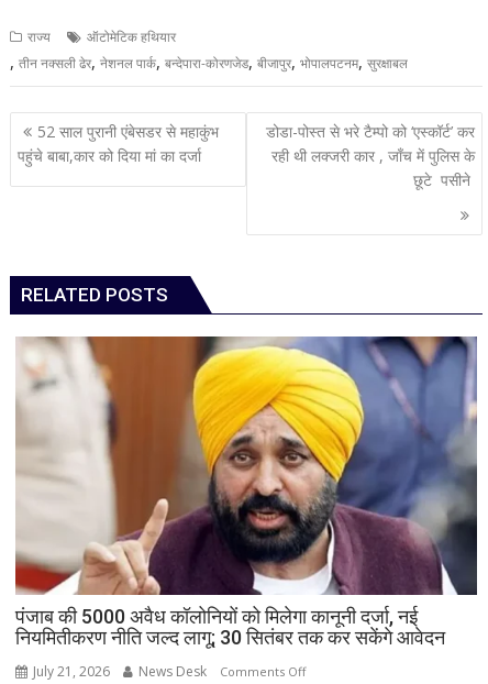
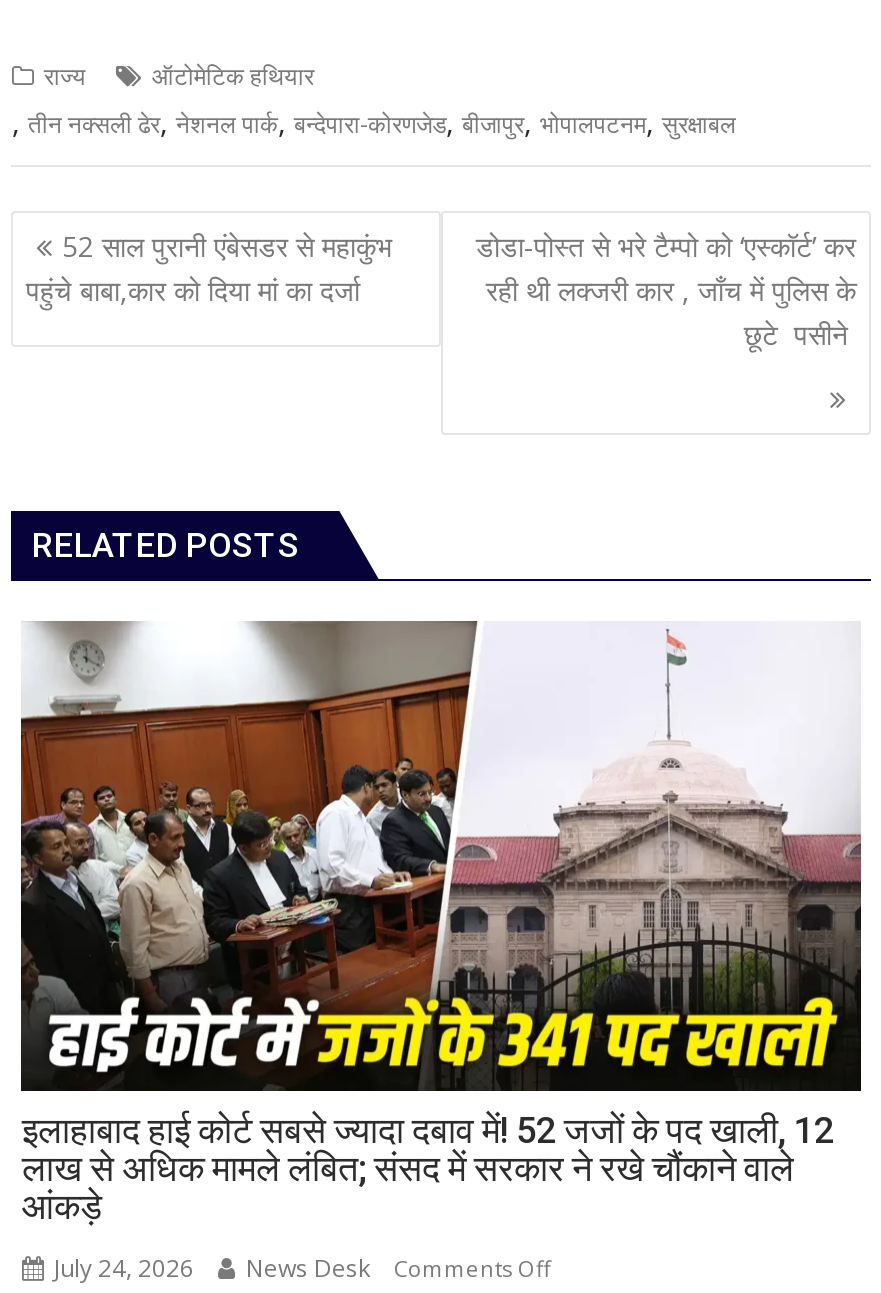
- [image]
- पंजाब की 5000 अवैध कॉलोनियों को मिलेगा कानूनी दर्जा, नई
- नियमितीकरण नीति जल्द लागू; 30 सितंबर तक कर सकेंगे आवेदन
+ [image]
+ इलाहाबाद हाई कोर्ट सबसे ज्यादा दबाव में! 52 जजों के पद खाली, 12
+ लाख से अधिक मामले लंबित; संसद में सरकार ने रखे चौंकाने वाले
+ आंकड़े

- July 21, 2026
+ July 24, 2026
